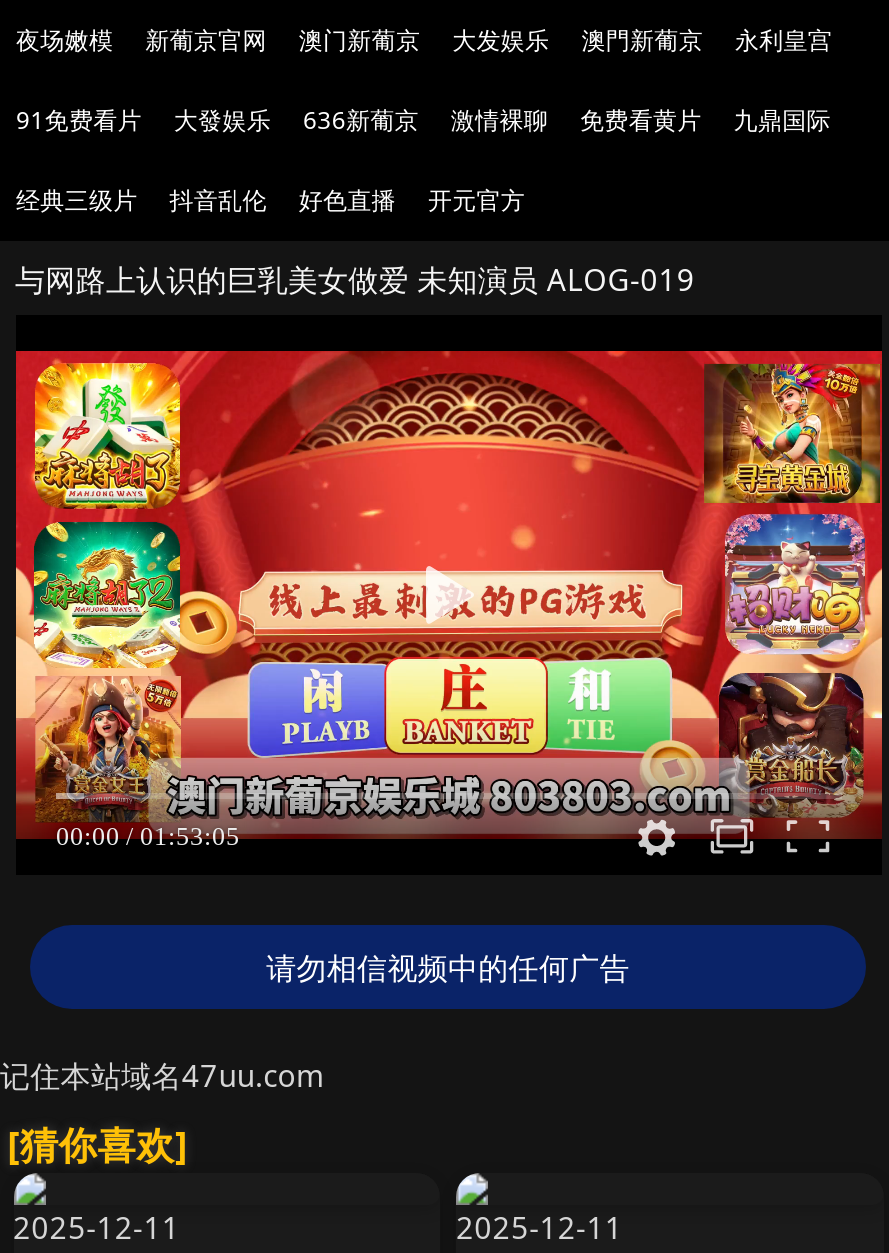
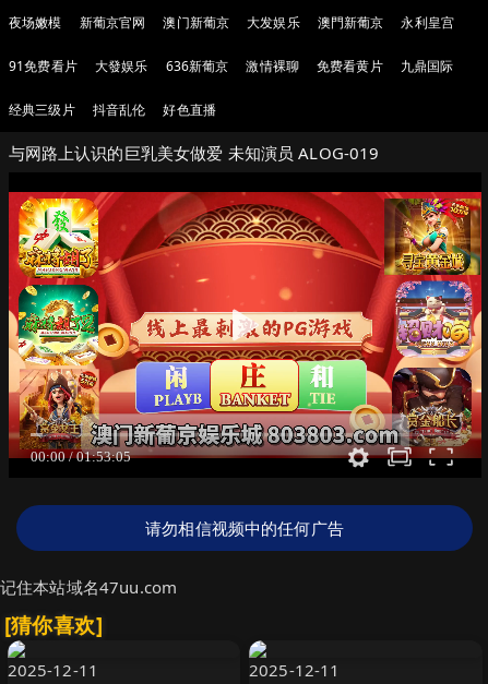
- 开元官方
